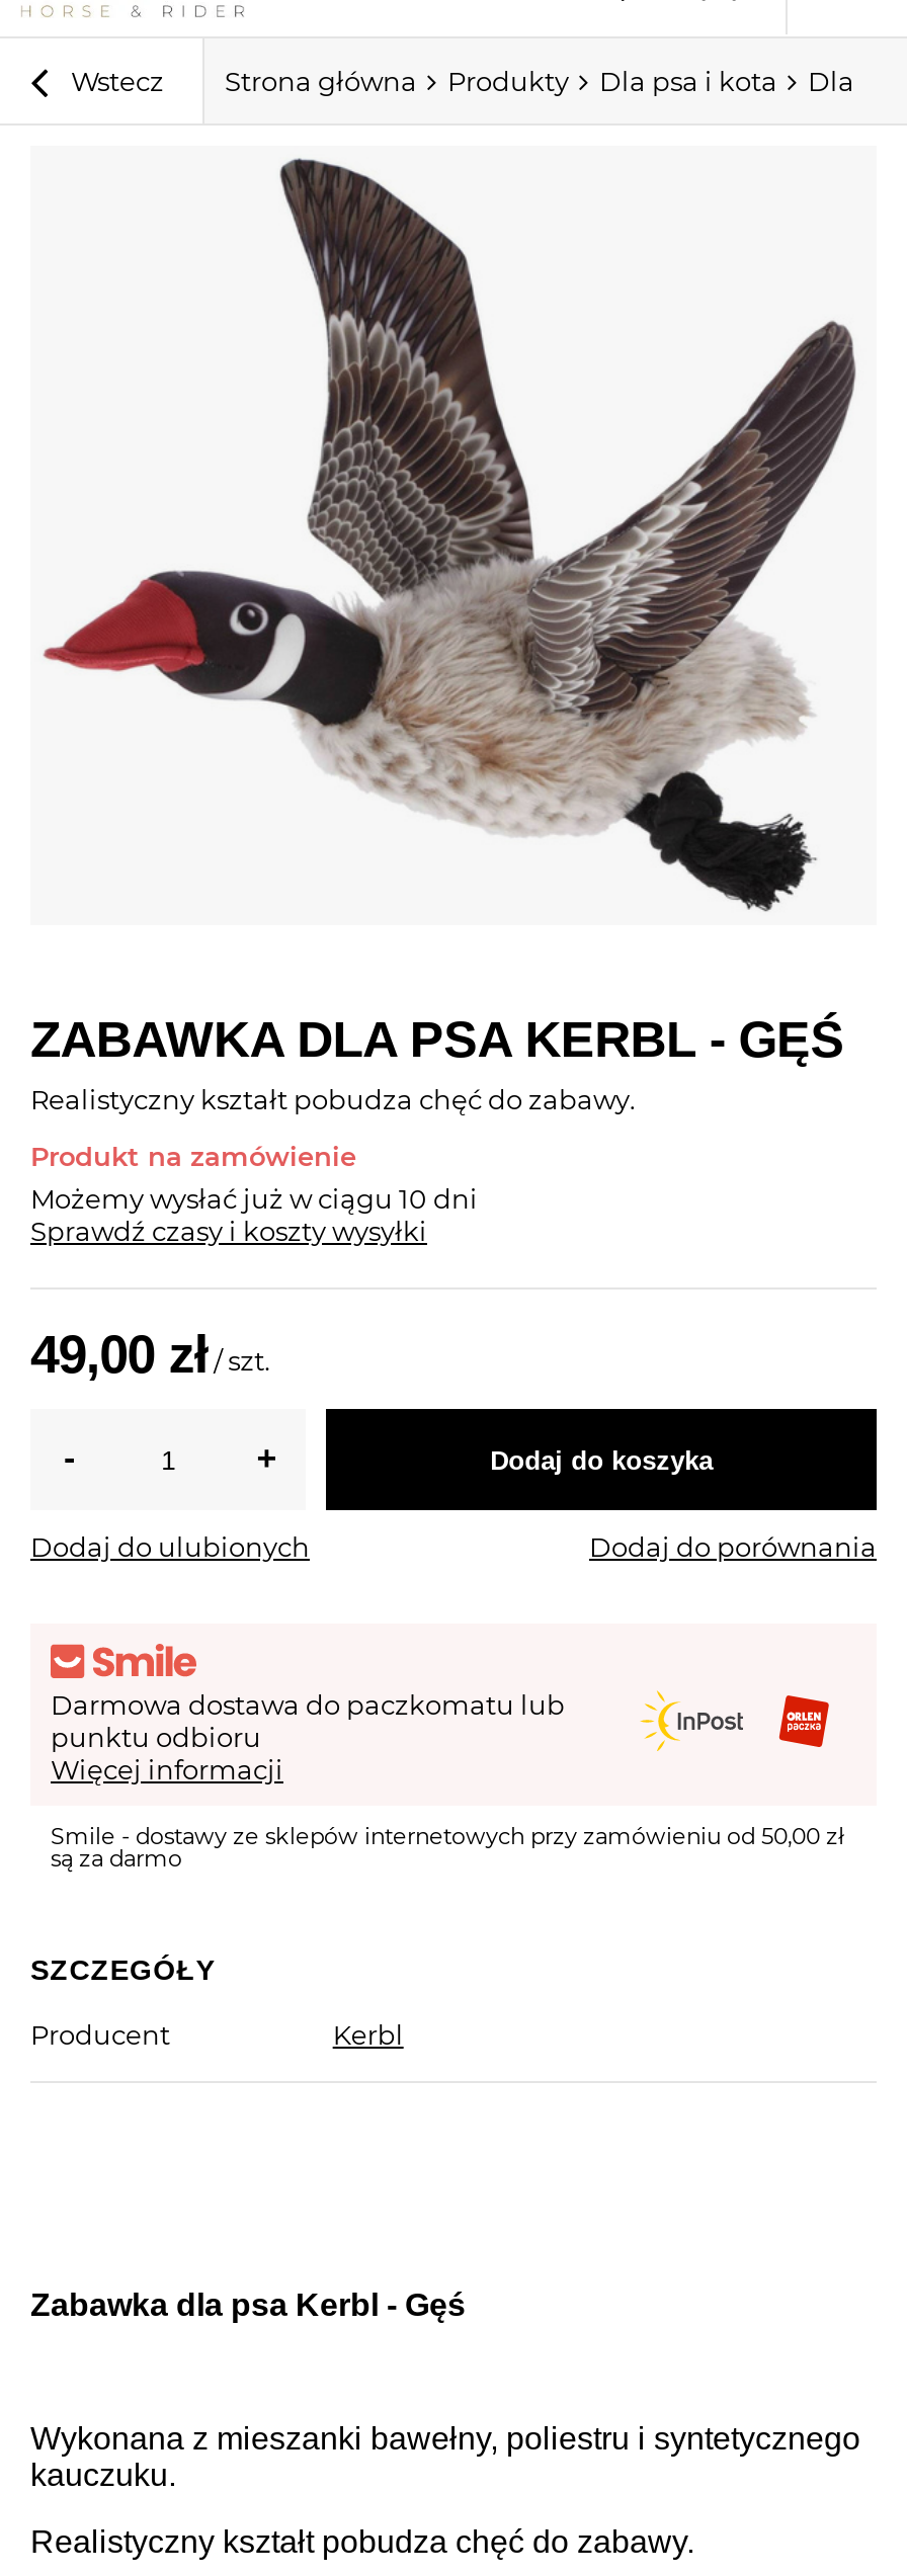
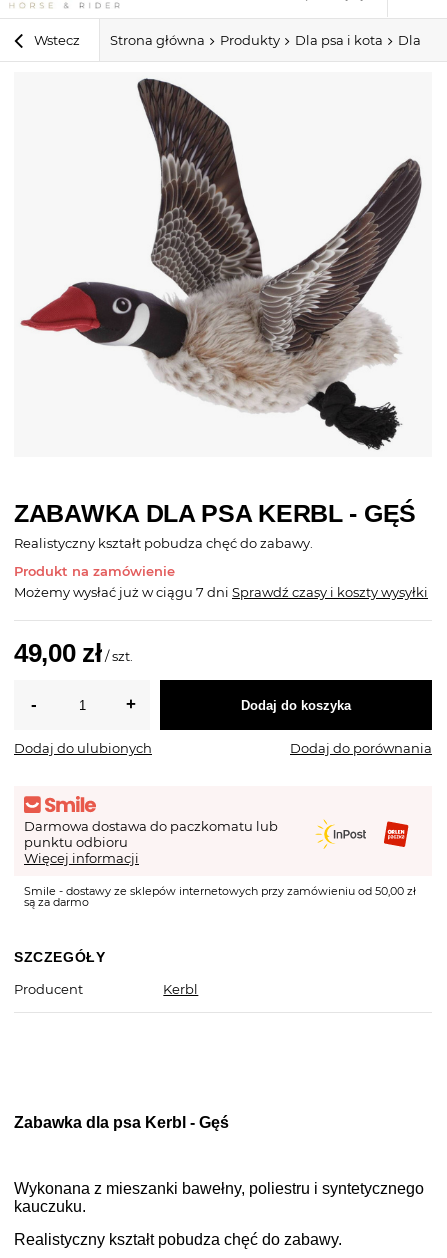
- Możemy wysłać już w ciągu 10 dni
- Sprawdź czasy i koszty wysyłki
+ Możemy wysłać już w ciągu 7 dni Sprawdź czasy i koszty wysyłki
